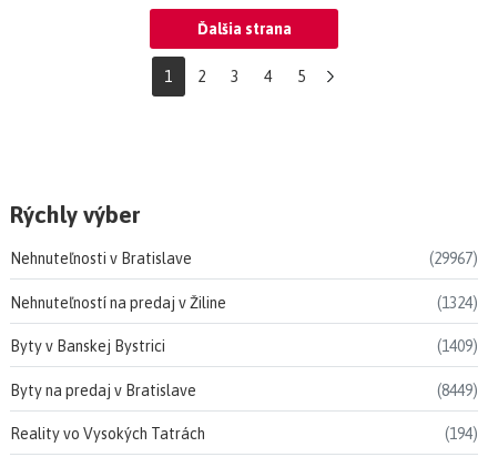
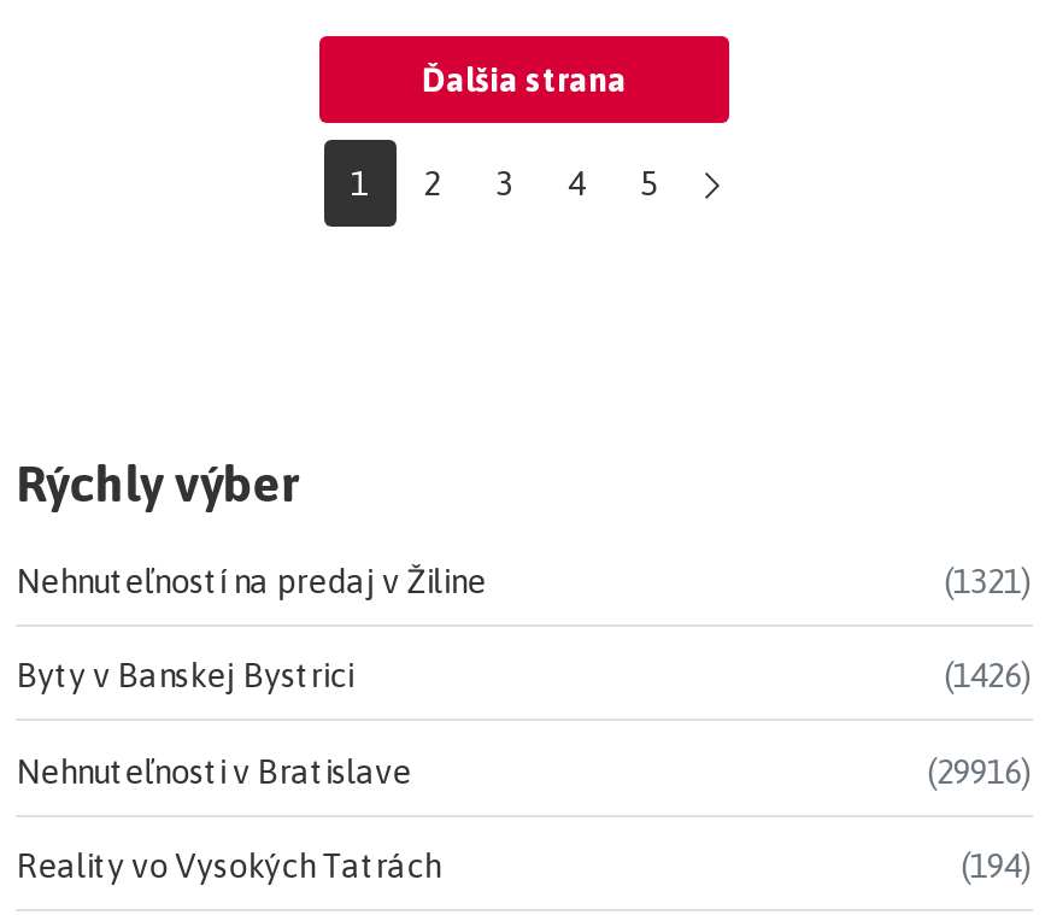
+ (1321)
+ (1426)

- (29967)
- (1324)
- (1409)
- Byty na predaj v Bratislave
- (8449)
+ (29916)

moved down: Nehnuteľnosti v Bratislave

moved up: Nehnuteľností na predaj v Žiline

moved up: Byty v Banskej Bystrici
